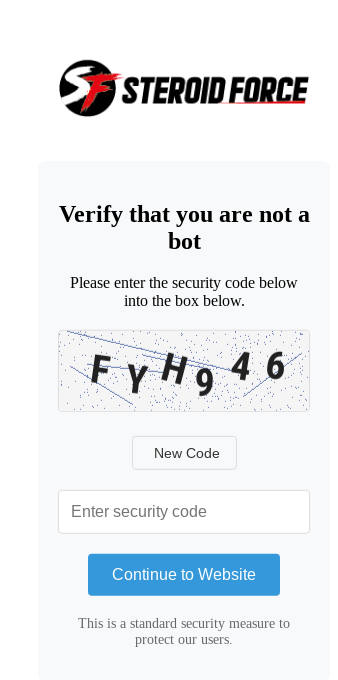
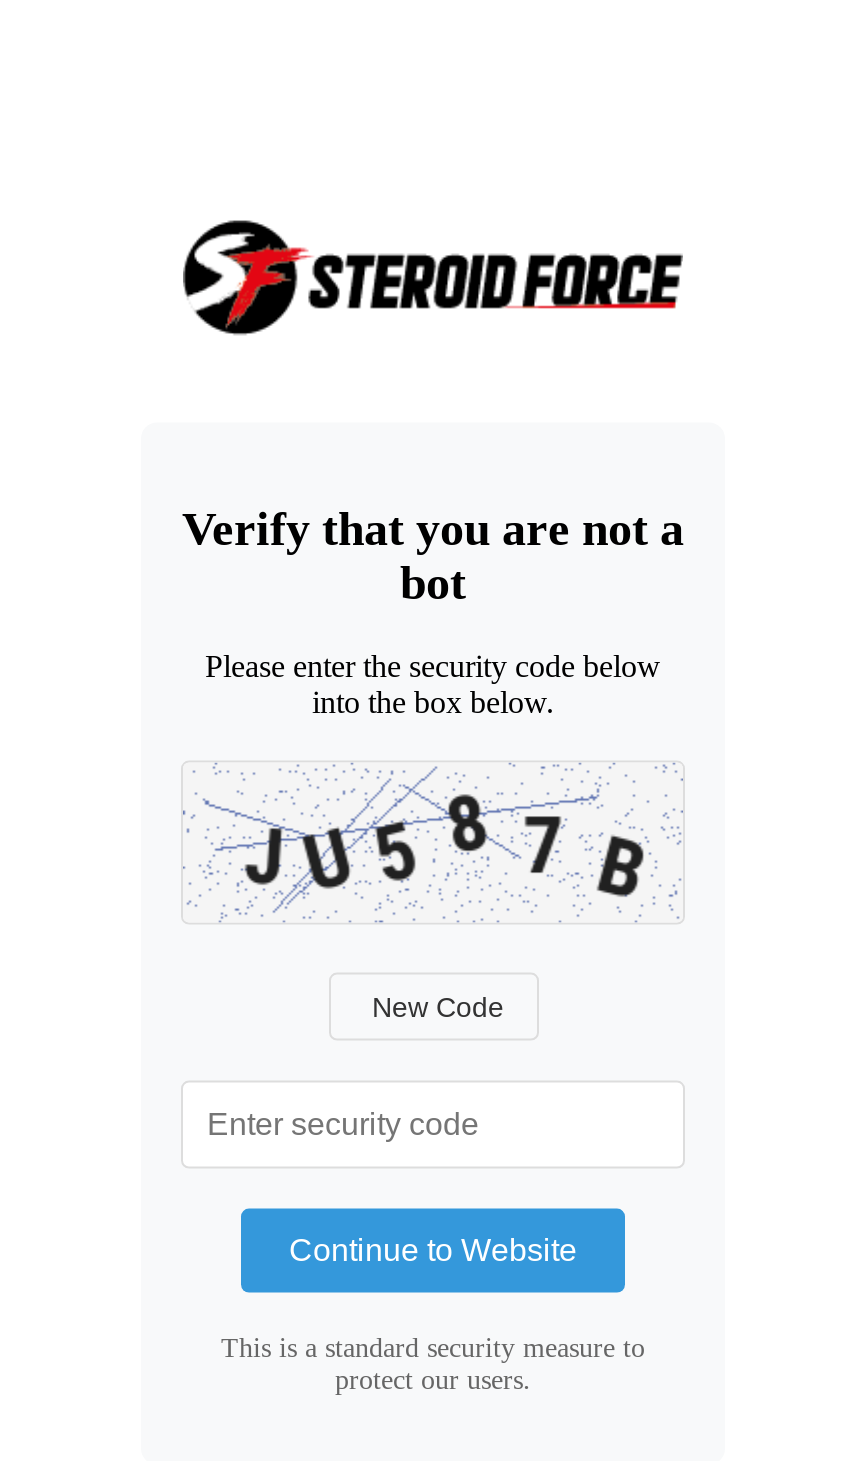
- [image]
+ [image]
